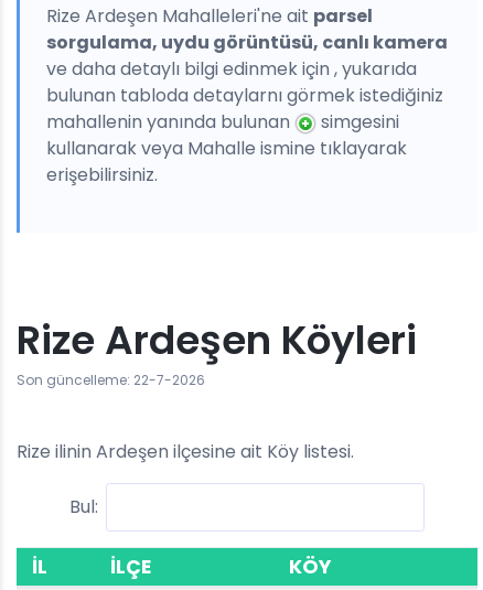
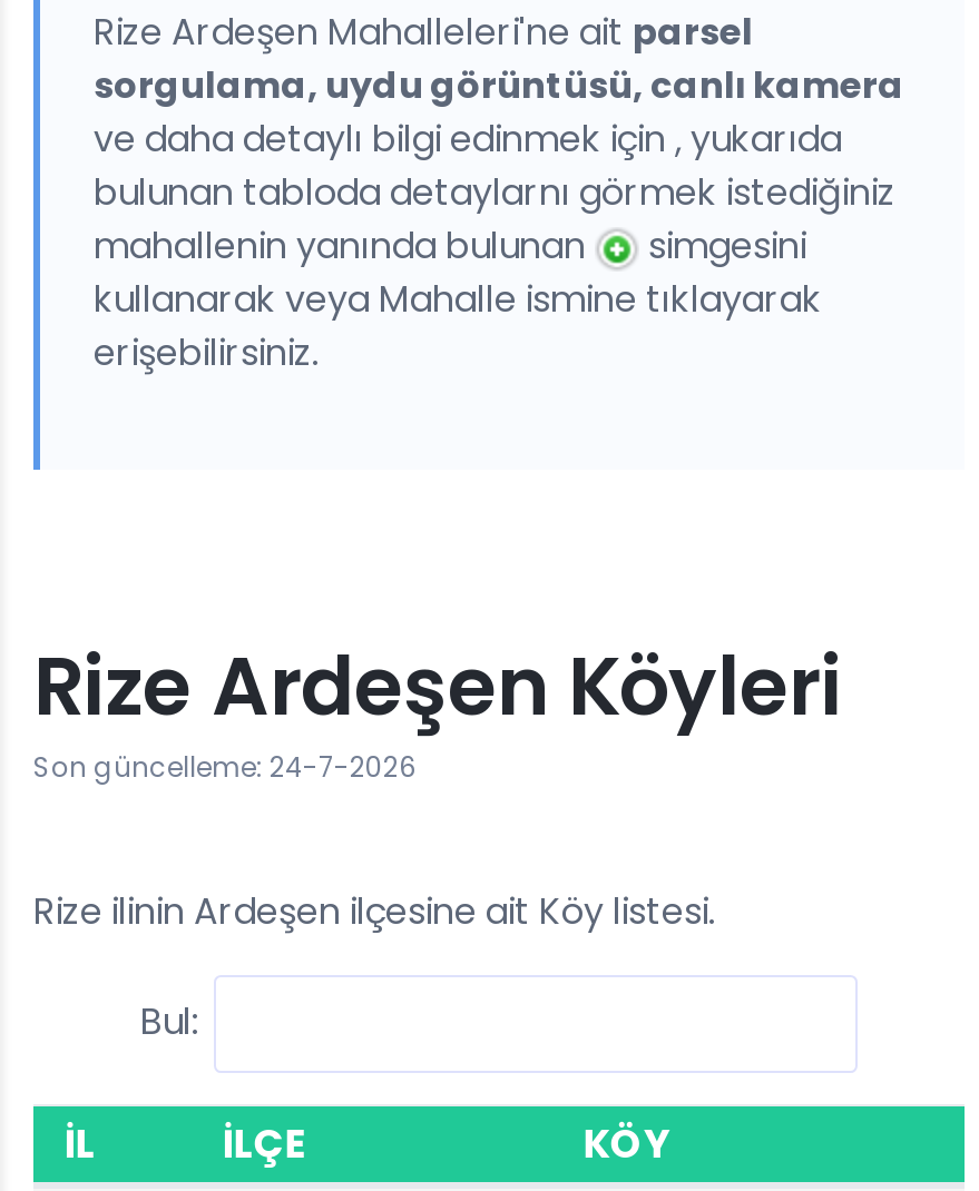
- Son güncelleme: 22-7-2026
+ Son güncelleme: 24-7-2026
